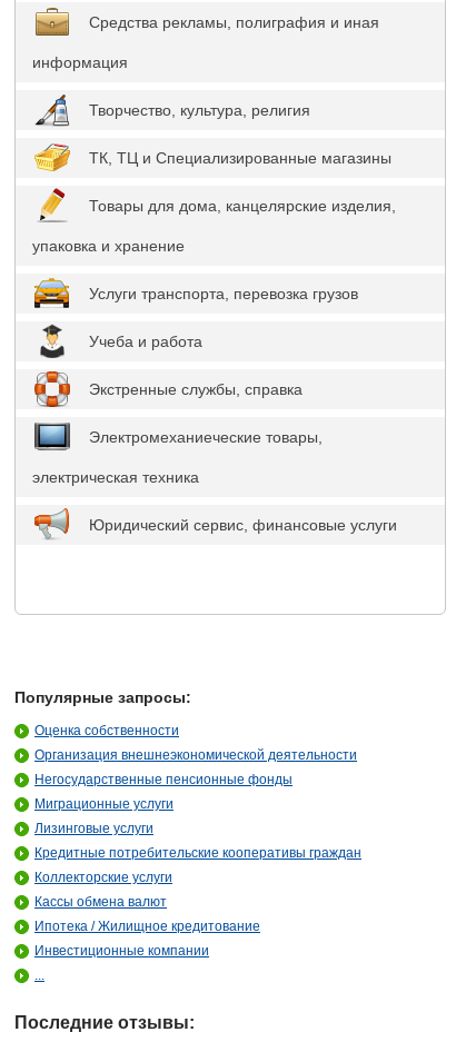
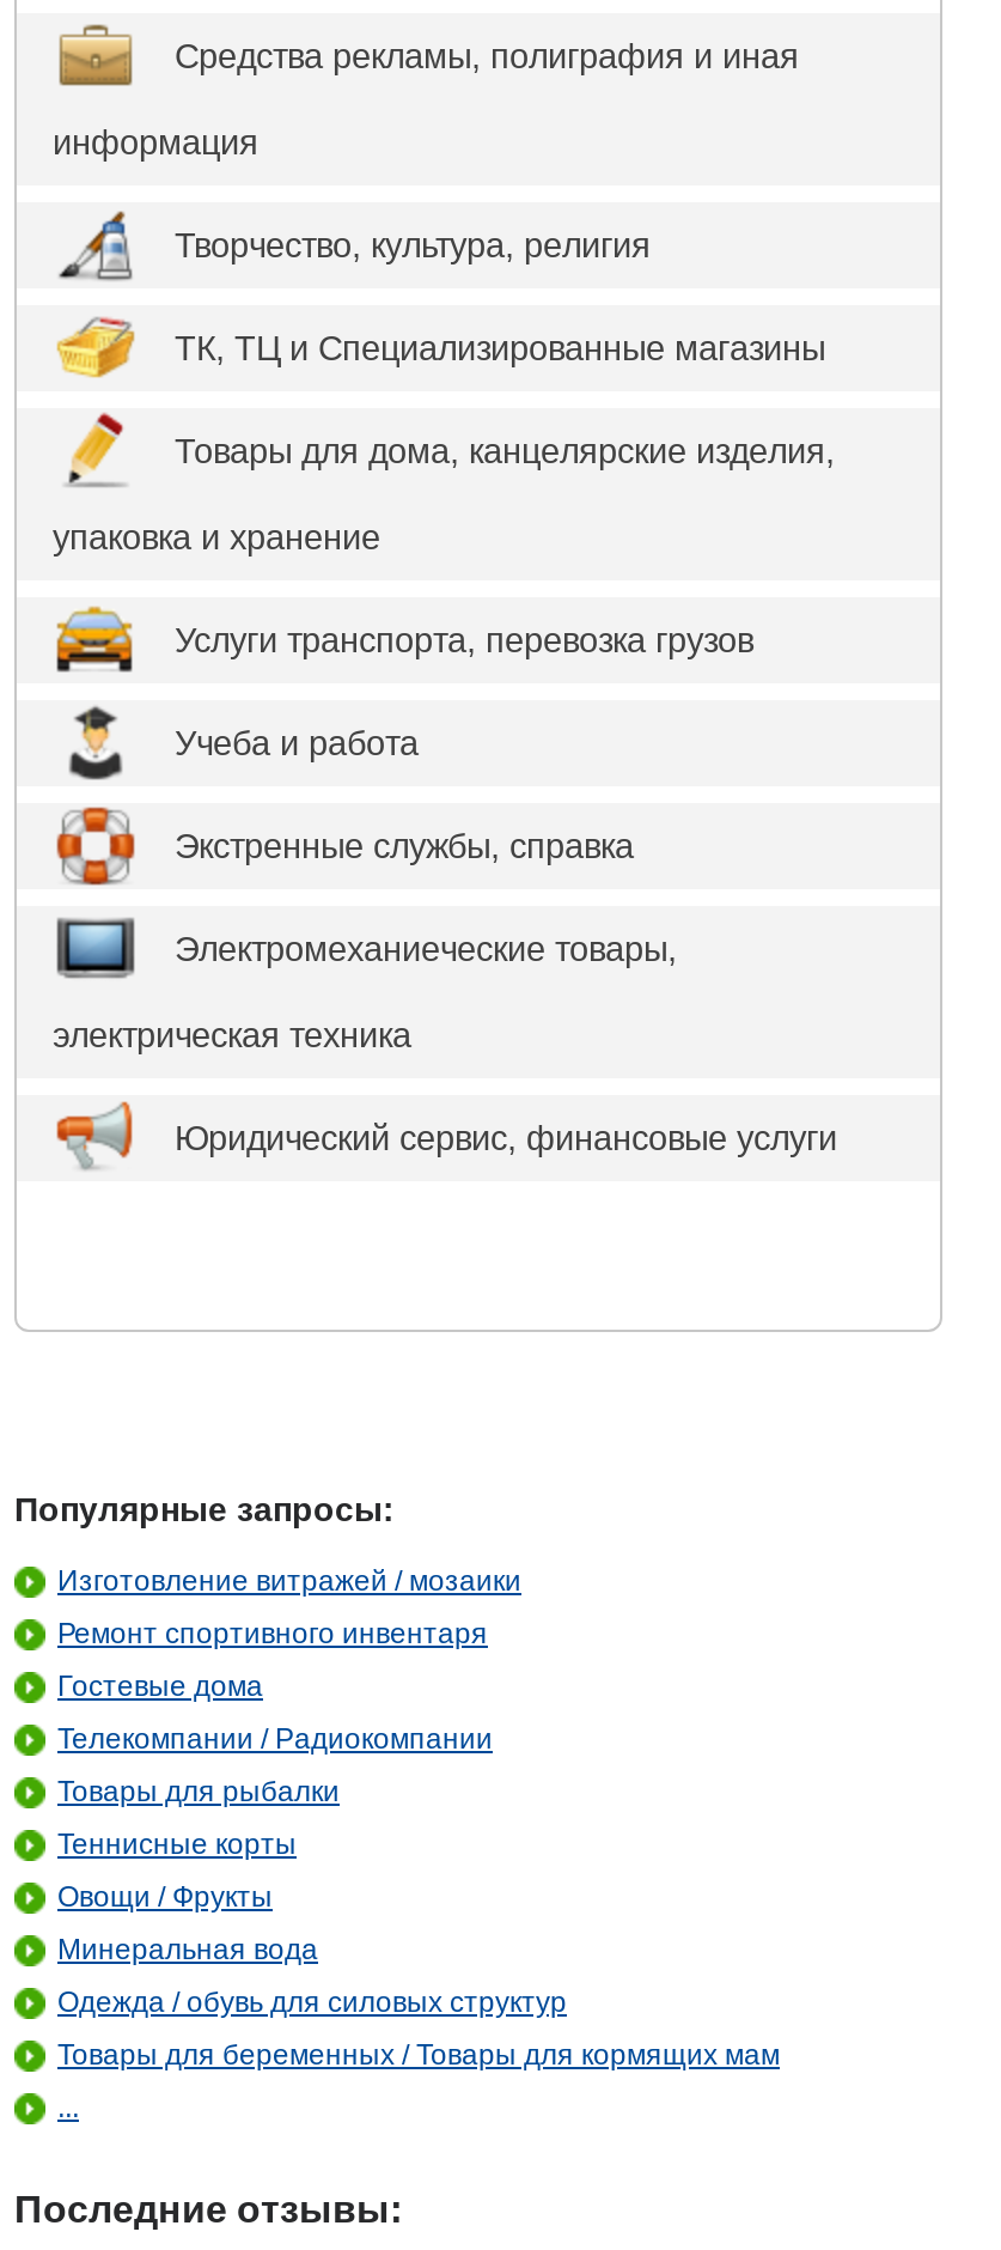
- Оценка собственности
+ Изготовление витражей / мозаики

- Организация внешнеэкономической деятельности
+ Ремонт спортивного инвентаря

- Негосударственные пенсионные фонды
+ Гостевые дома

- Миграционные услуги
+ Телекомпании / Радиокомпании

- Лизинговые услуги
+ Товары для рыбалки

- Кредитные потребительские кооперативы граждан
+ Теннисные корты

- Коллекторские услуги
+ Овощи / Фрукты

- Кассы обмена валют
+ Минеральная вода

- Ипотека / Жилищное кредитование
+ Одежда / обувь для силовых структур

- Инвестиционные компании
+ Товары для беременных / Товары для кормящих мам
